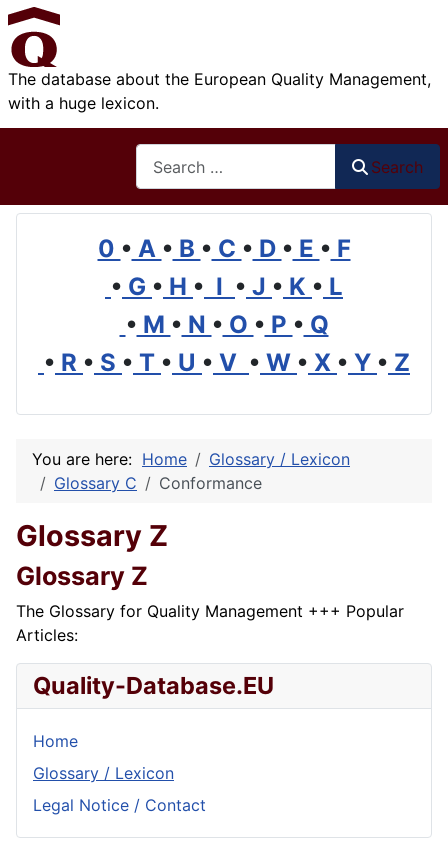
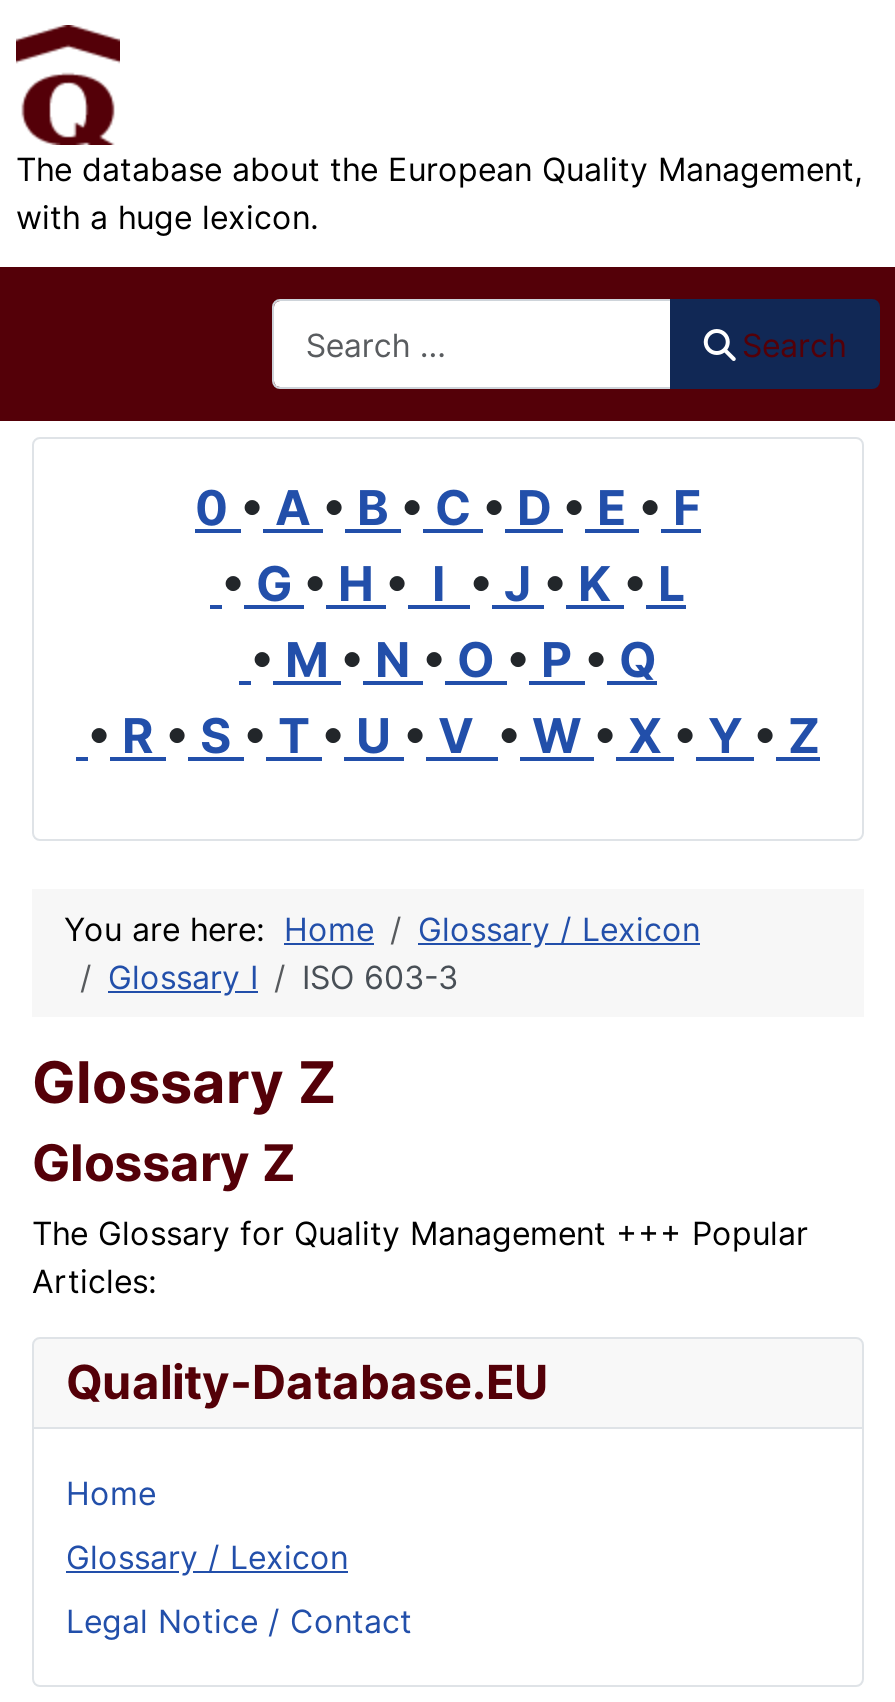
- Glossary C
- Conformance
+ Glossary I
+ ISO 603-3
